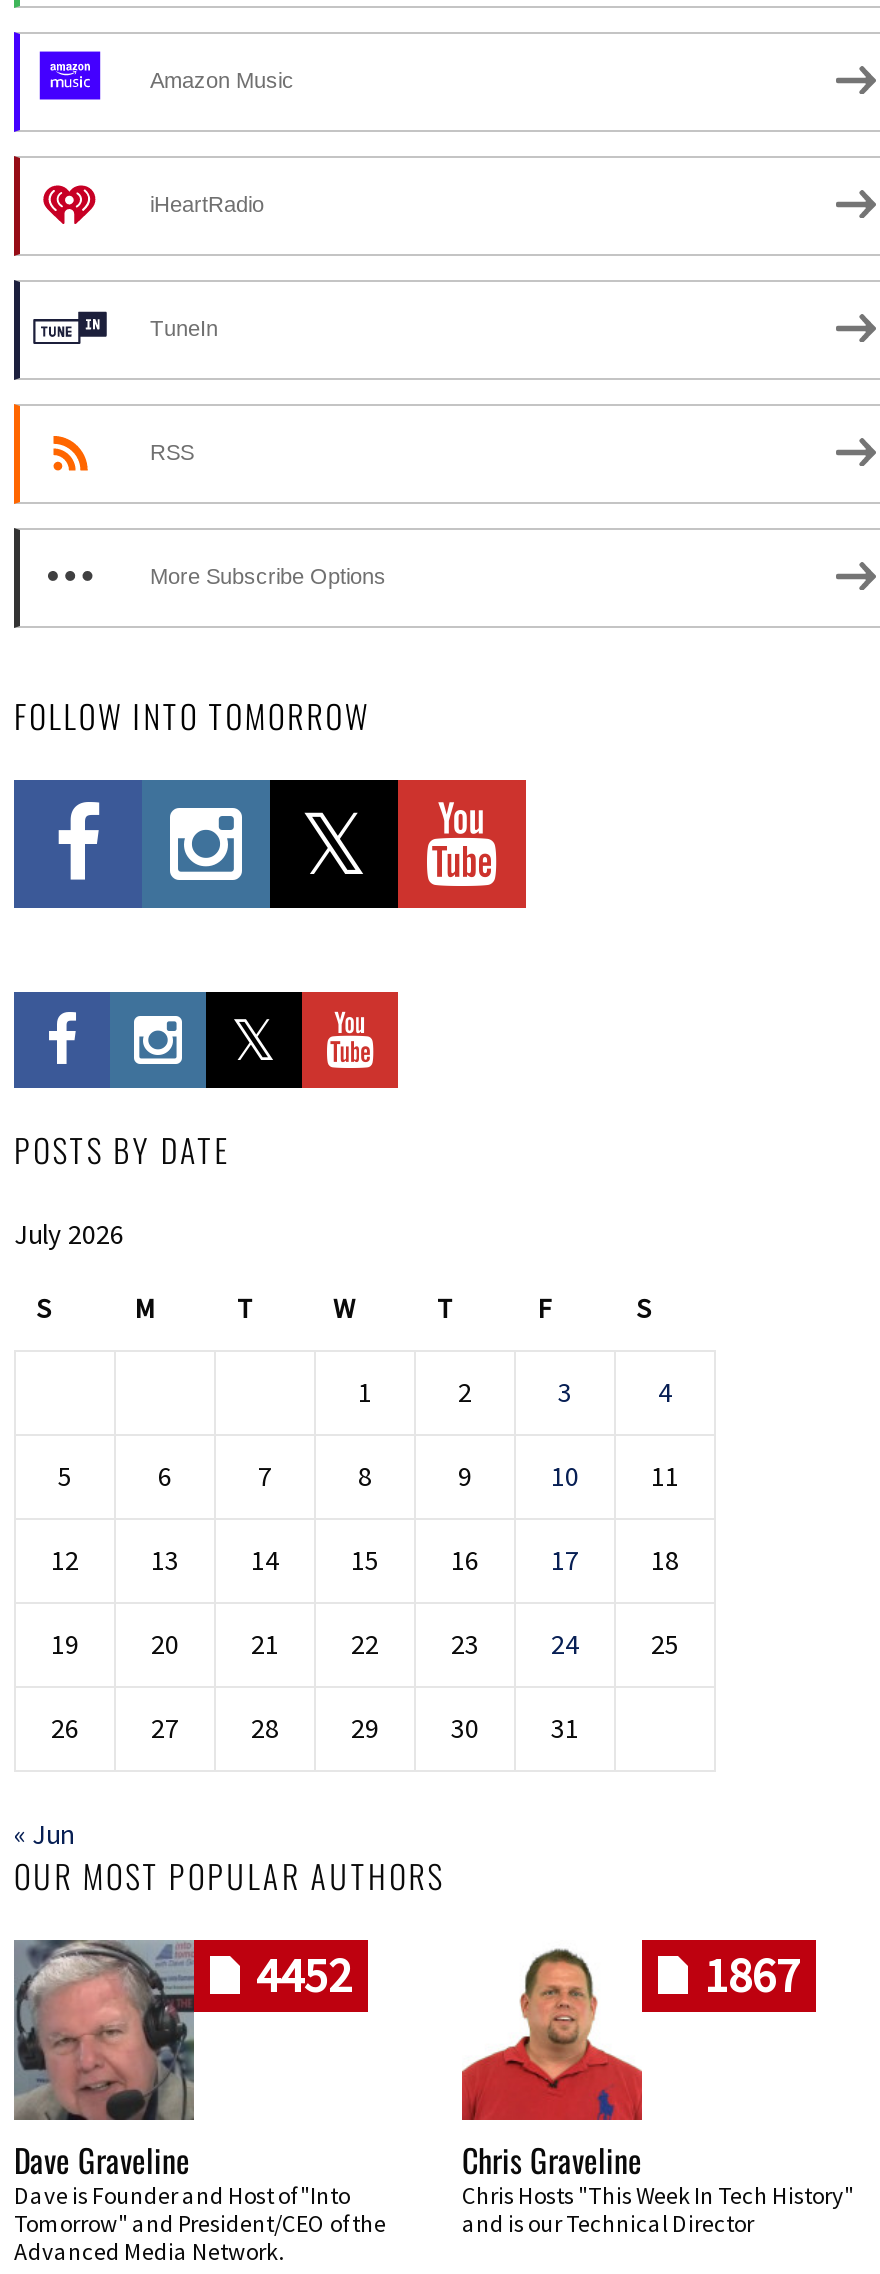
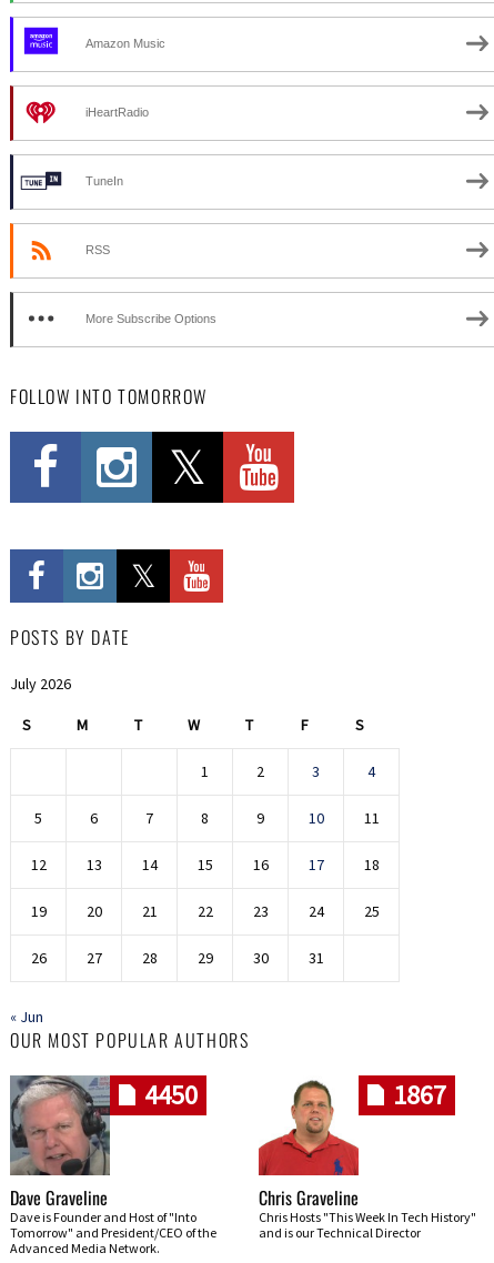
- 4452
+ 4450
